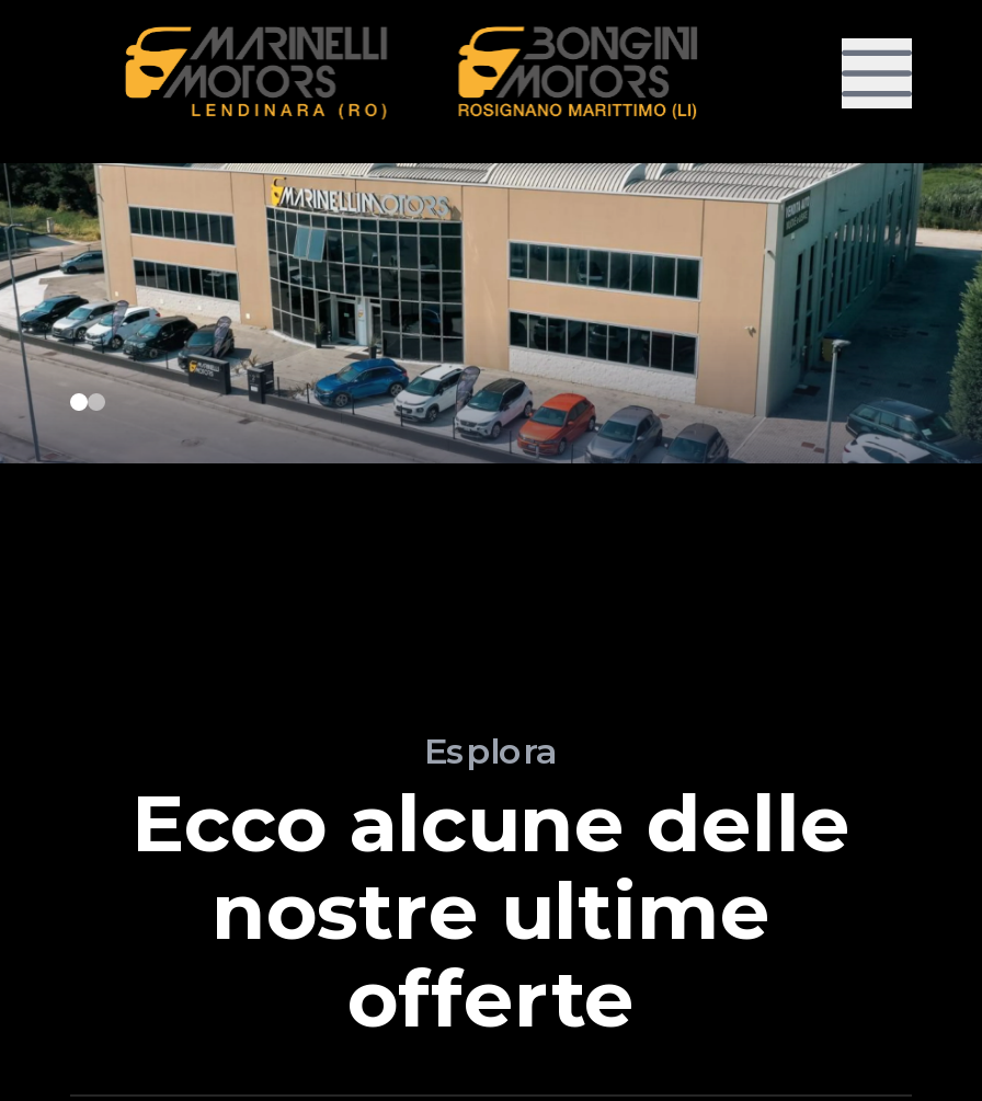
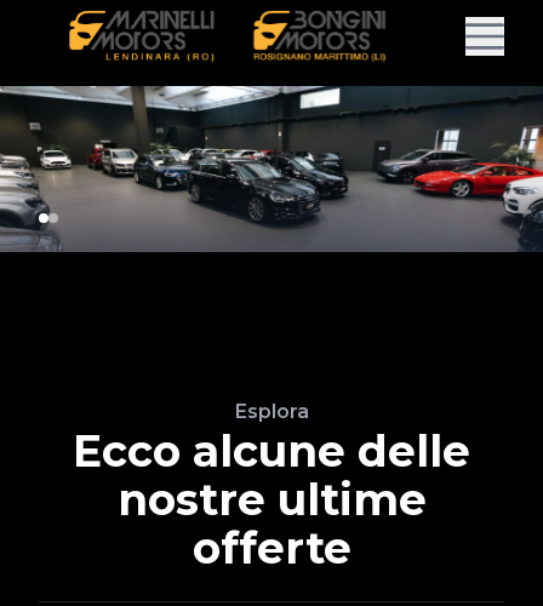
- [image]
+ [image]
